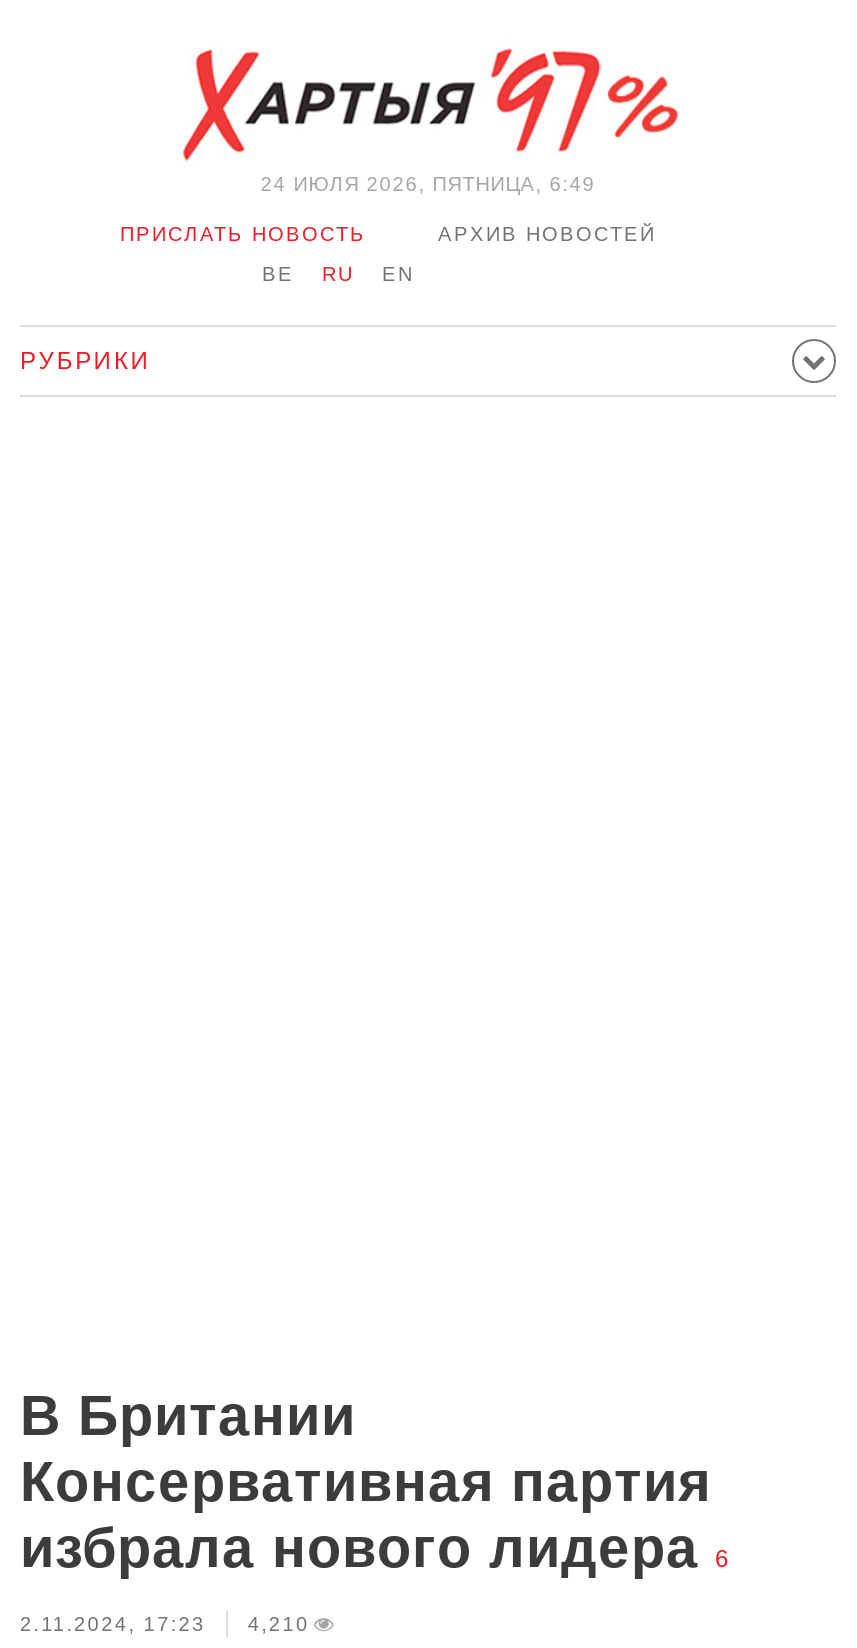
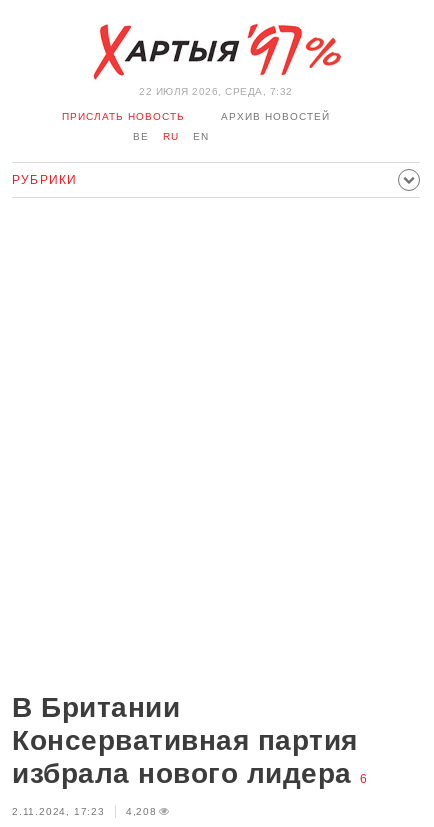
- 24 ИЮЛЯ 2026, ПЯТНИЦА, 6:49
+ 22 ИЮЛЯ 2026, СРЕДА, 7:32

- 2.11.2024, 17:23 4,210
+ 2.11.2024, 17:23 4,208
